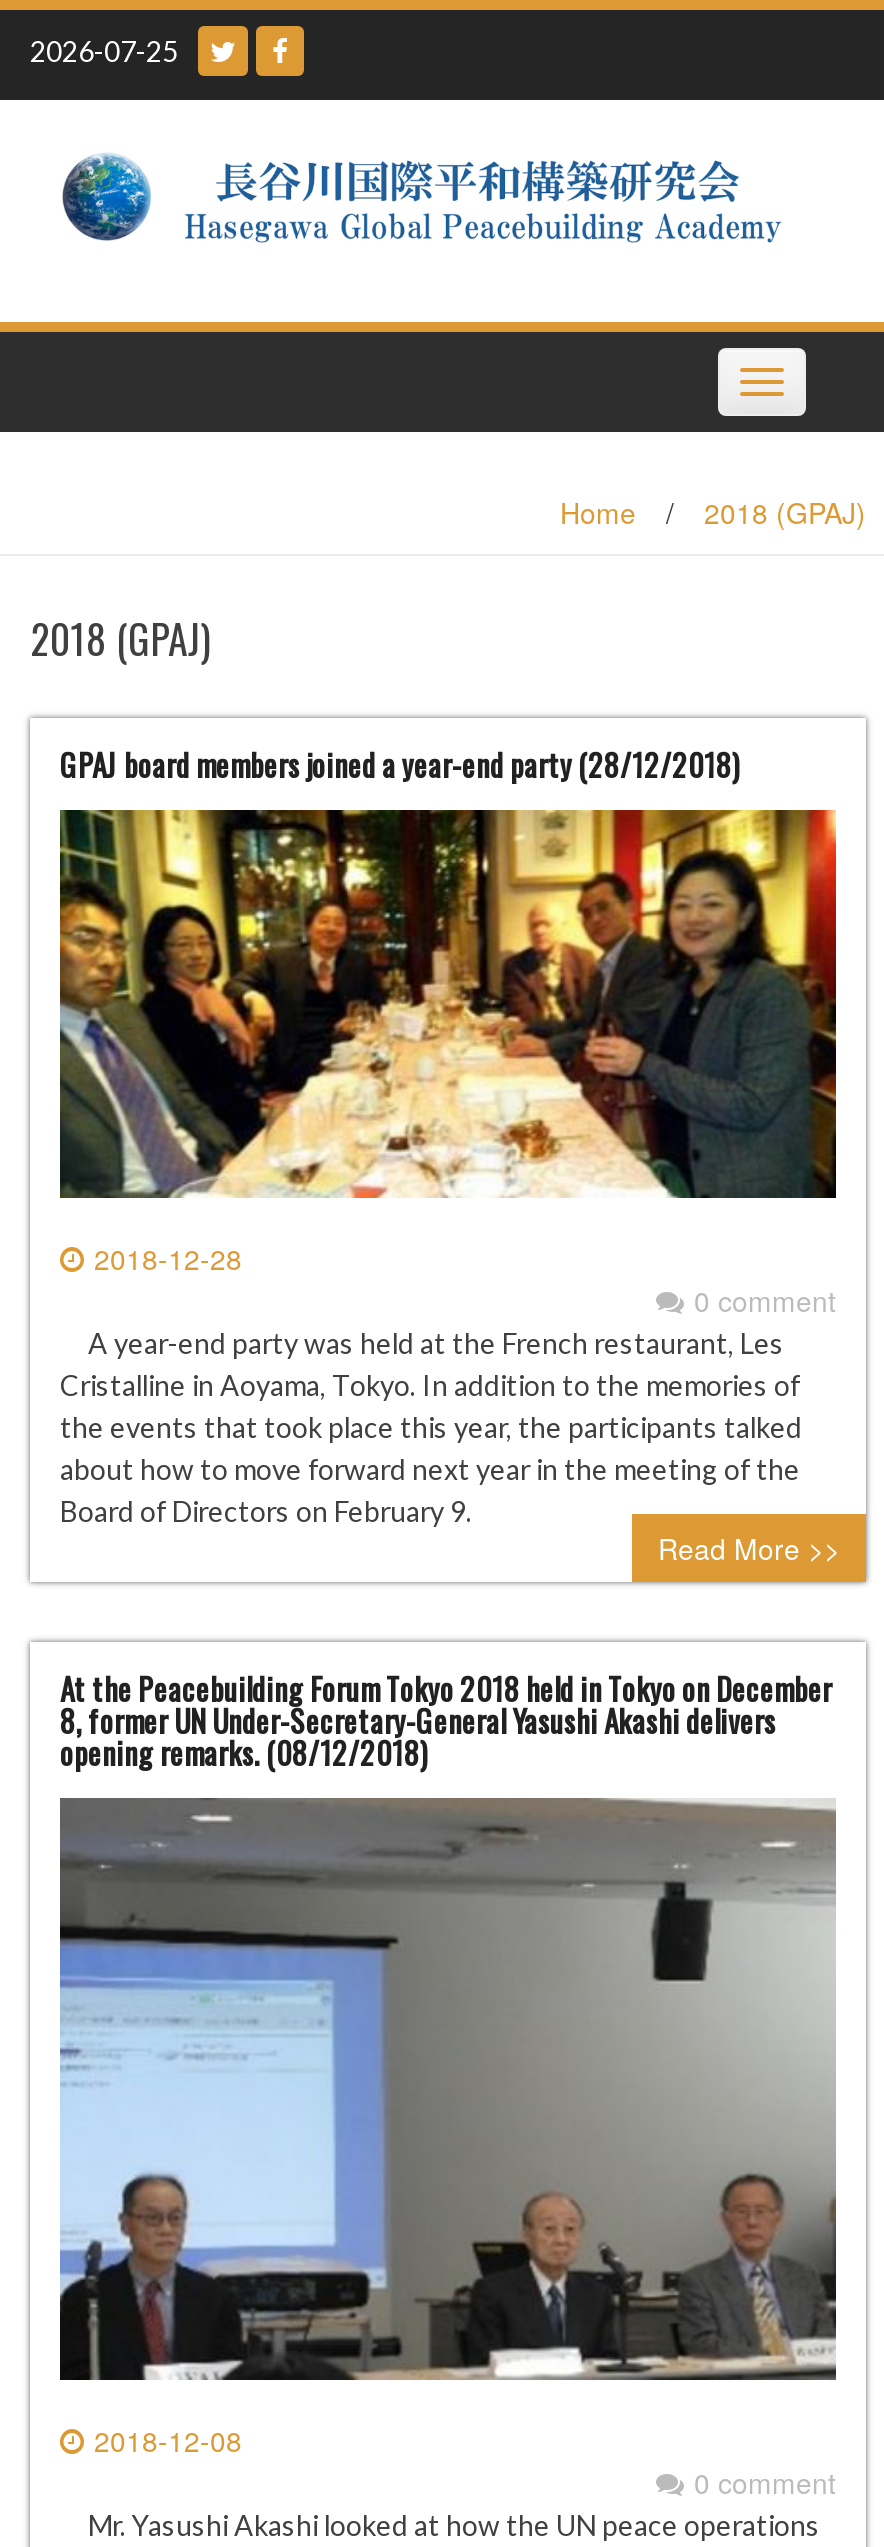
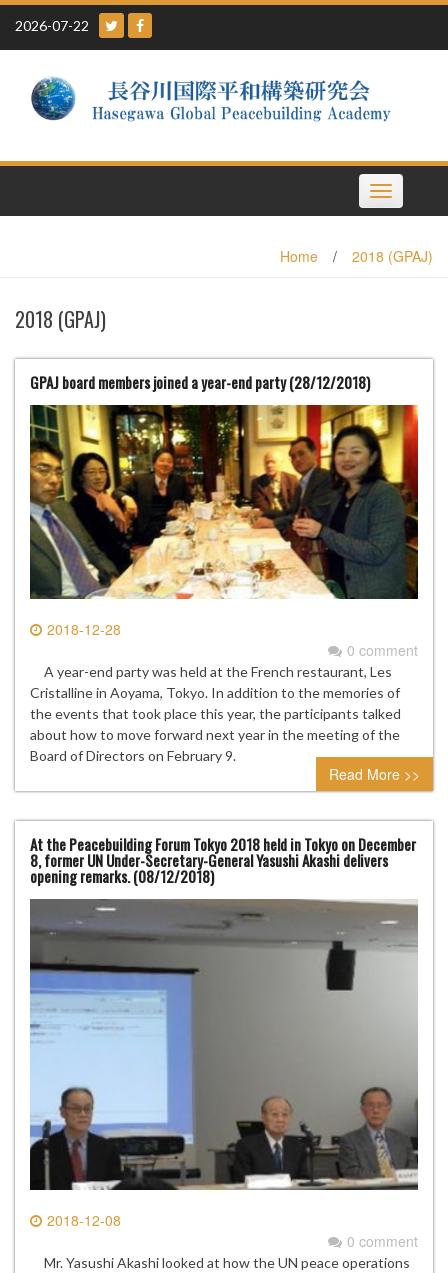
- 2026-07-25
+ 2026-07-22
